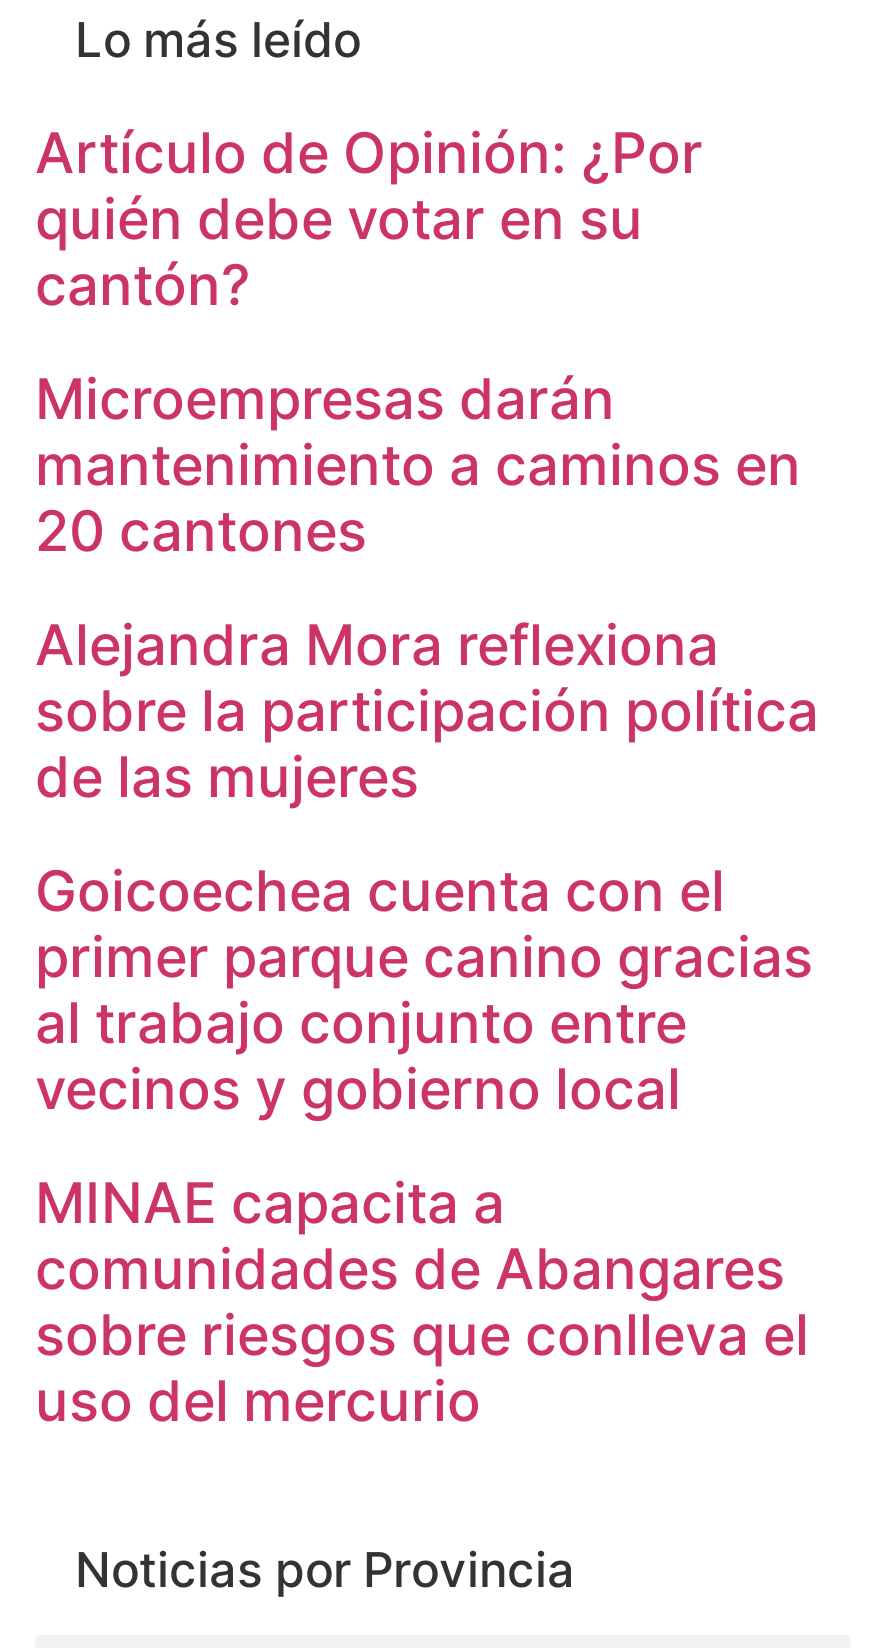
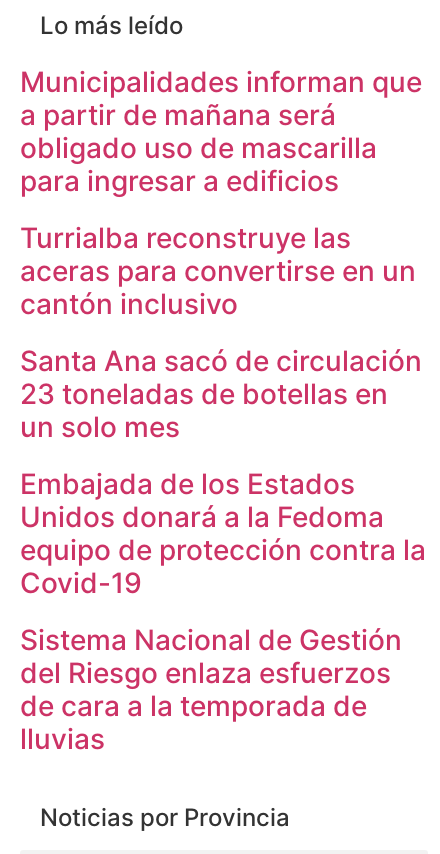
- Artículo de Opinión: ¿Por
- quién debe votar en su
- cantón?
+ Municipalidades informan que
+ a partir de mañana será
+ obligado uso de mascarilla
+ para ingresar a edificios

- Microempresas darán
- mantenimiento a caminos en
- 20 cantones
+ Turrialba reconstruye las
+ aceras para convertirse en un
+ cantón inclusivo

- Alejandra Mora reflexiona
- sobre la participación política
- de las mujeres
+ Santa Ana sacó de circulación
+ 23 toneladas de botellas en
+ un solo mes

- Goicoechea cuenta con el
- primer parque canino gracias
- al trabajo conjunto entre
- vecinos y gobierno local
+ Embajada de los Estados
+ Unidos donará a la Fedoma
+ equipo de protección contra la
+ Covid-19

- MINAE capacita a
- comunidades de Abangares
- sobre riesgos que conlleva el
- uso del mercurio
+ Sistema Nacional de Gestión
+ del Riesgo enlaza esfuerzos
+ de cara a la temporada de
+ lluvias
